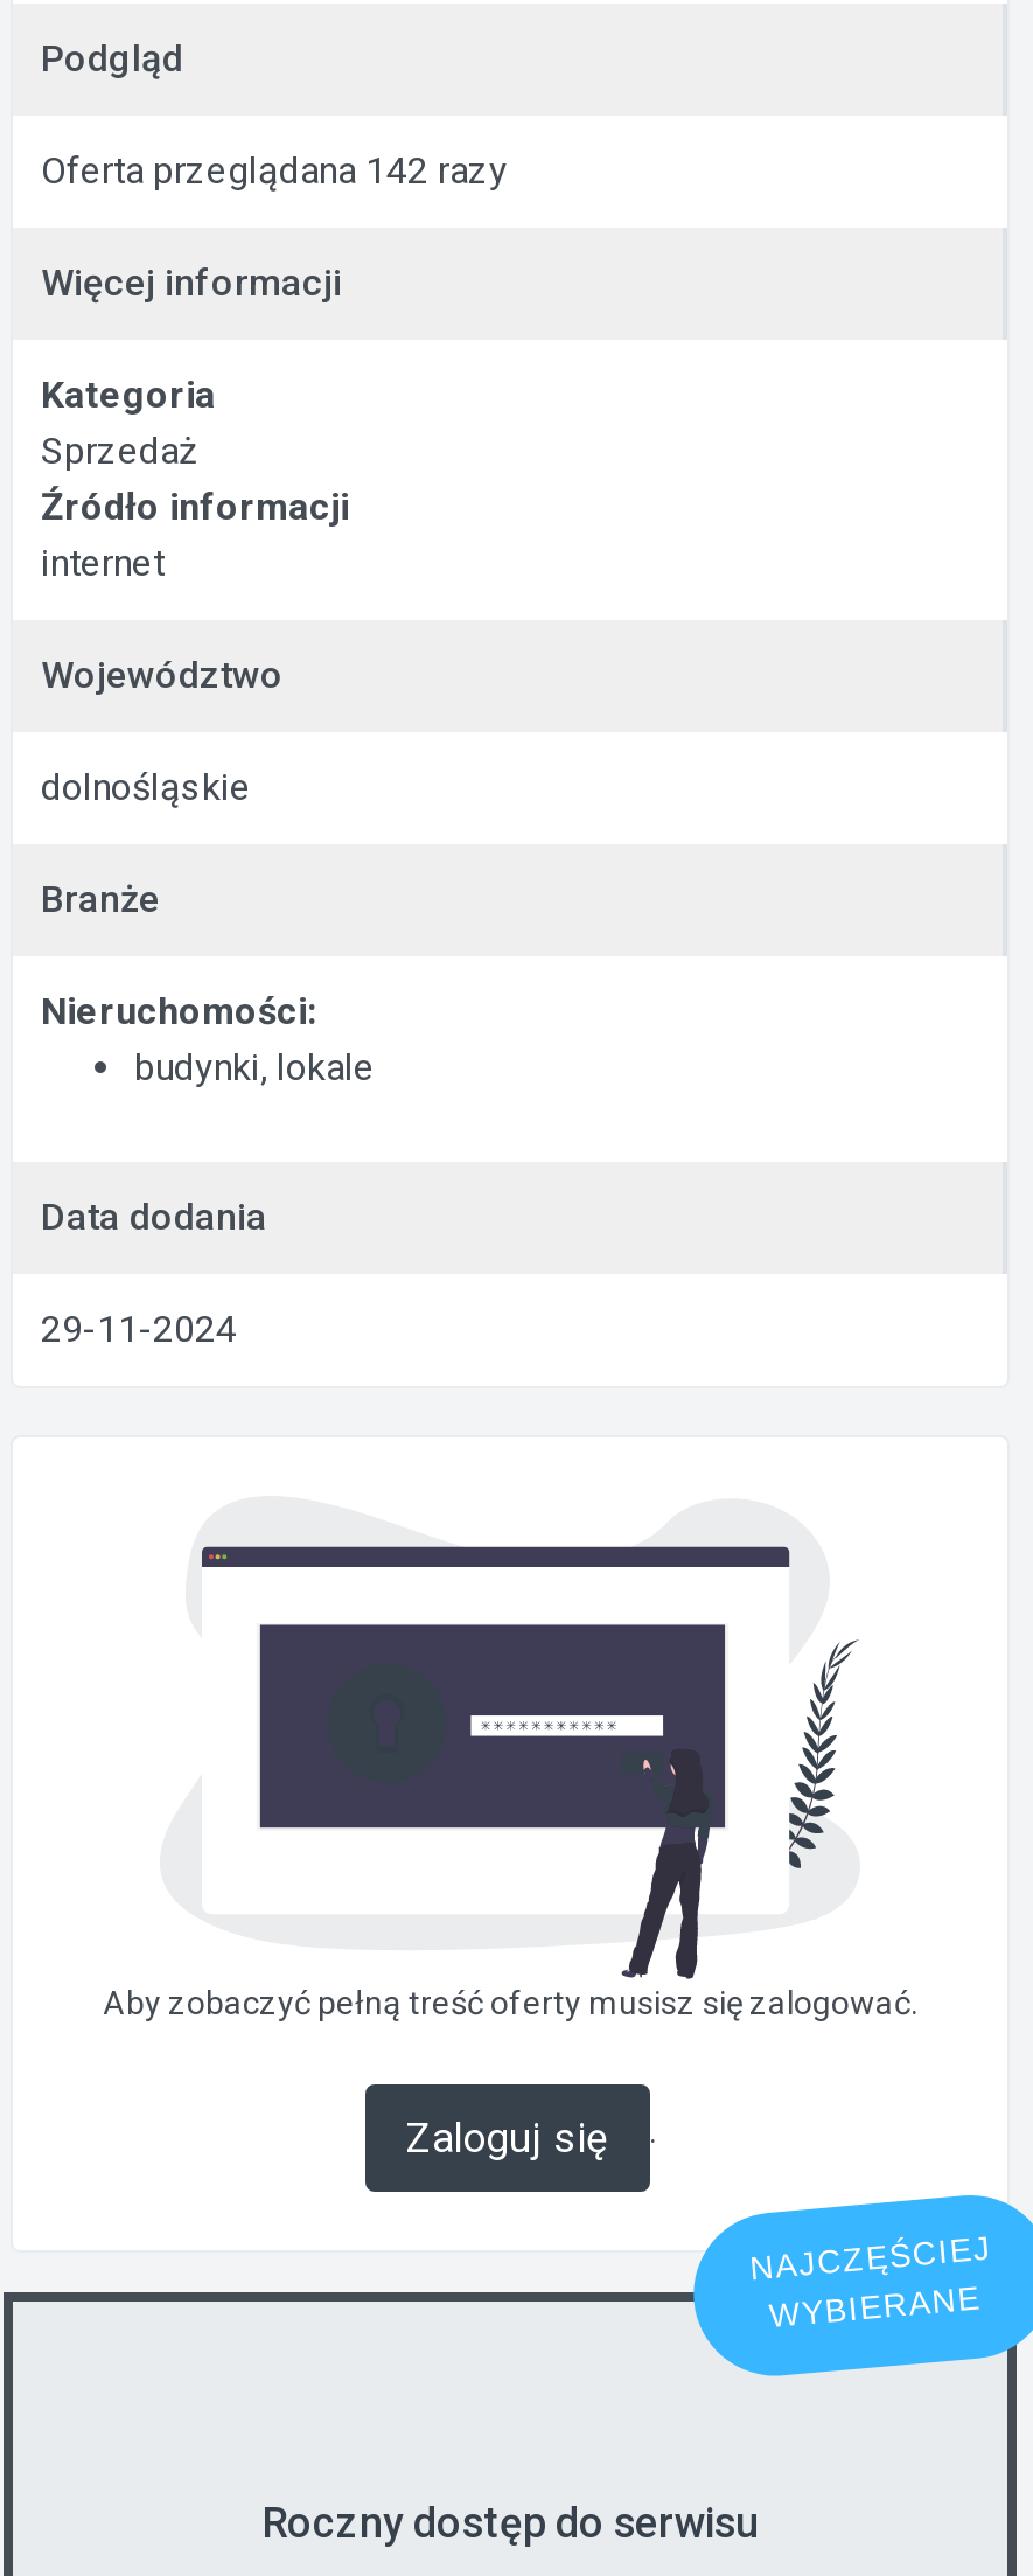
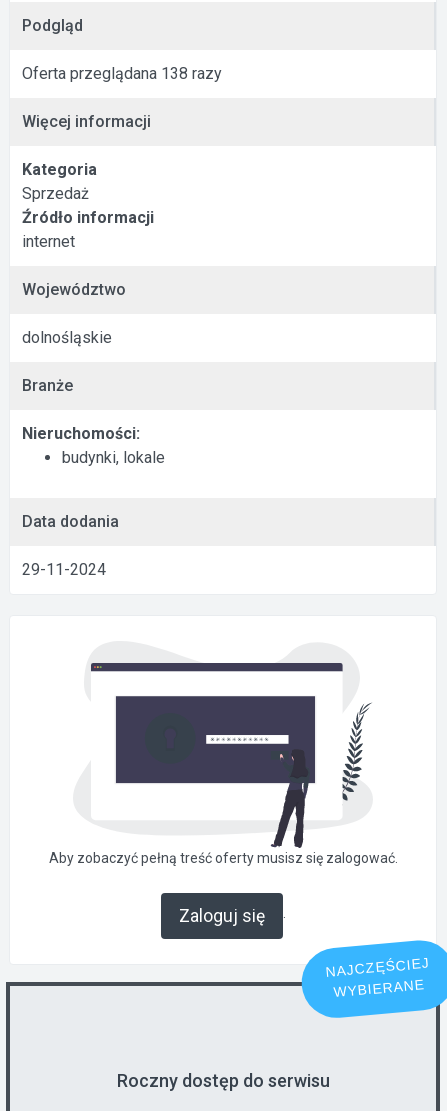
- Oferta przeglądana 142 razy
+ Oferta przeglądana 138 razy
